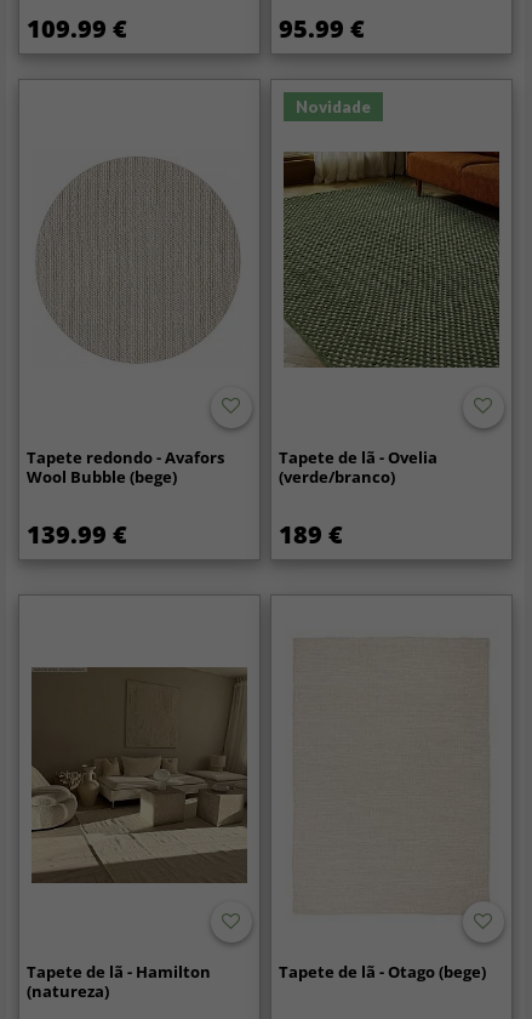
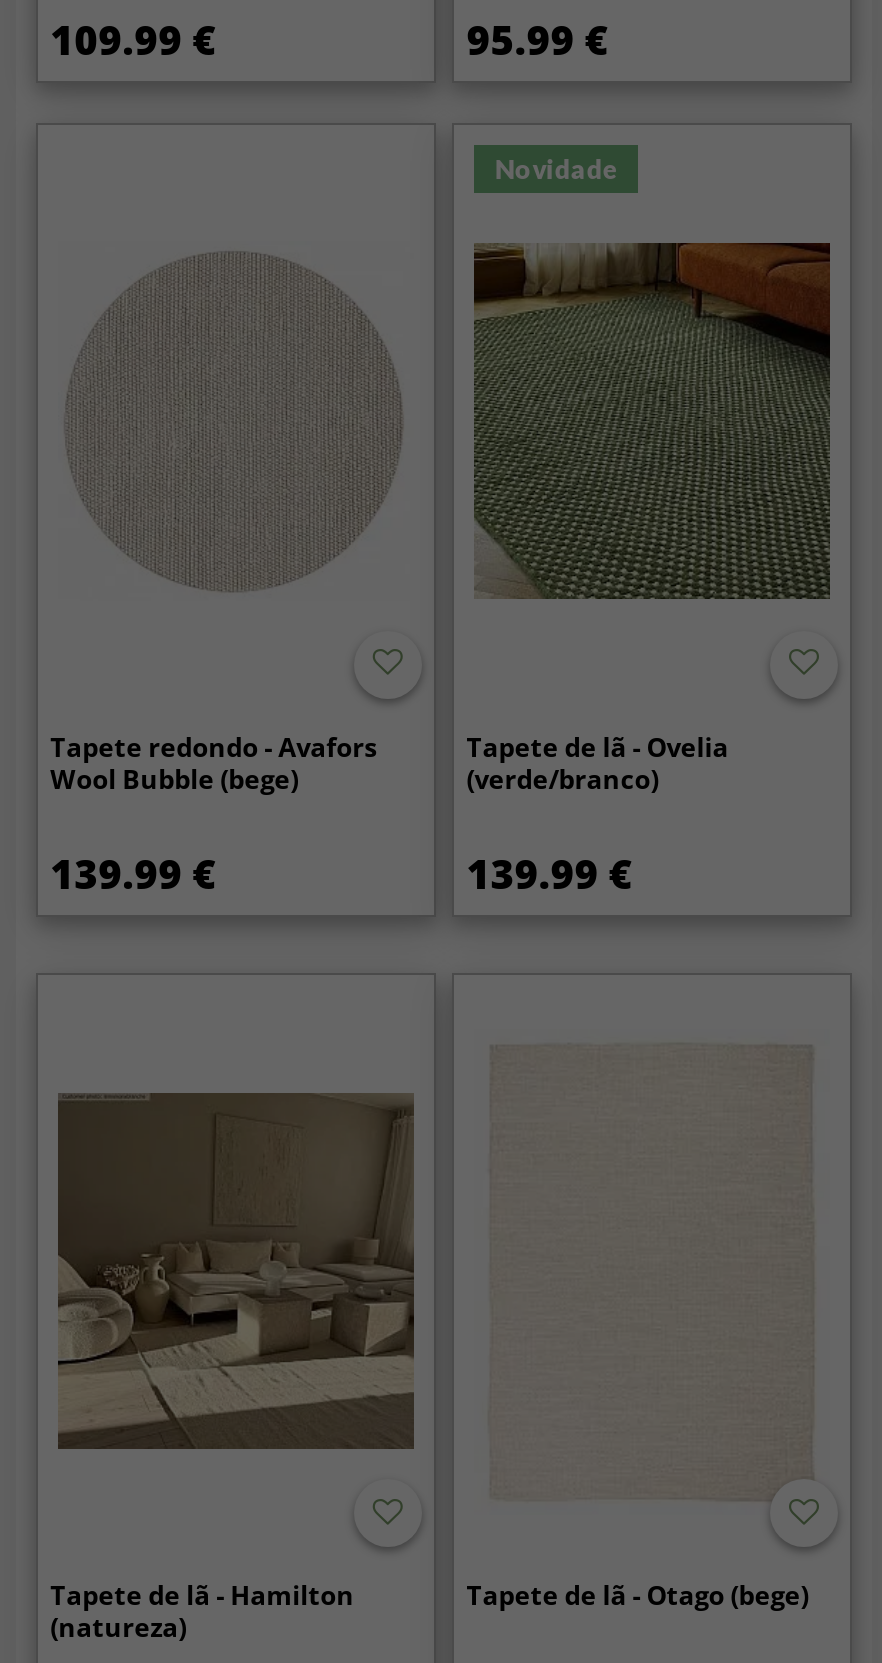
- 189 €
+ 139.99 €
